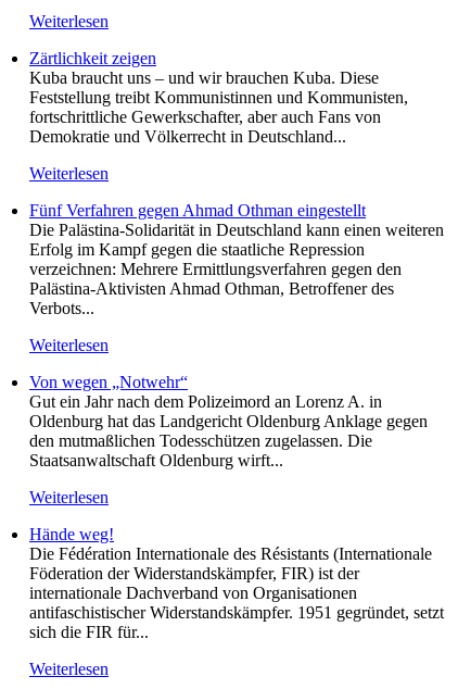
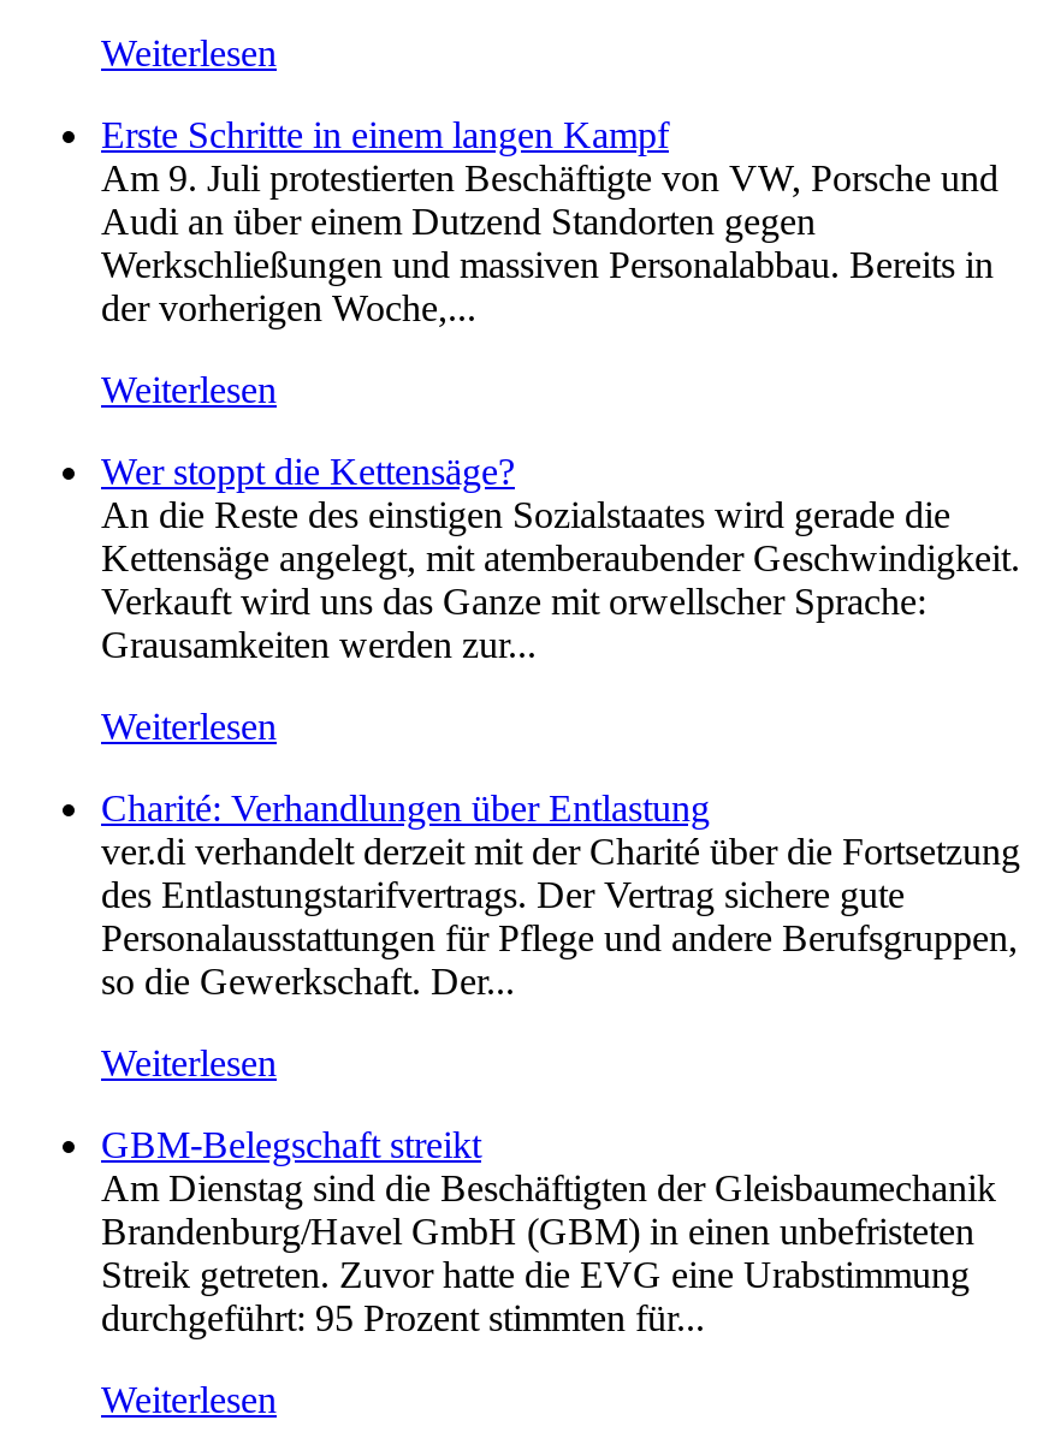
- Zärtlichkeit zeigen
- Kuba braucht uns – und wir brauchen Kuba. Diese
- Feststellung treibt Kommunistinnen und Kommunisten,
- fortschrittliche Gewerkschafter, aber auch Fans von
- Demokratie und Völkerrecht in Deutschland...
+ Erste Schritte in einem langen Kampf
+ Am 9. Juli protestierten Beschäftigte von VW, Porsche und
+ Audi an über einem Dutzend Standorten gegen
+ Werkschließungen und massiven Personalabbau. Bereits in
+ der vorherigen Woche,...

- Fünf Verfahren gegen Ahmad Othman eingestellt
- Die Palästina-Solidarität in Deutschland kann einen weiteren
- Erfolg im Kampf gegen die staatliche Repression
- verzeichnen: Mehrere Ermittlungsverfahren gegen den
- Palästina-Aktivisten Ahmad Othman, Betroffener des
- Verbots...
+ Wer stoppt die Kettensäge?
+ An die Reste des einstigen Sozialstaates wird gerade die
+ Kettensäge angelegt, mit atemberaubender Geschwindigkeit.
+ Verkauft wird uns das Ganze mit orwellscher Sprache:
+ Grausamkeiten werden zur...

- Von wegen „Notwehr“
- Gut ein Jahr nach dem Polizeimord an Lorenz A. in
- Oldenburg hat das Landgericht Oldenburg Anklage gegen
- den mutmaßlichen Todesschützen zugelassen. Die
- Staatsanwaltschaft Oldenburg wirft...
+ Charité: Verhandlungen über Entlastung
+ ver.di verhandelt derzeit mit der Charité über die Fortsetzung
+ des Entlastungstarifvertrags. Der Vertrag sichere gute
+ Personalausstattungen für Pflege und andere Berufsgruppen,
+ so die Gewerkschaft. Der...

- Hände weg!
- Die Fédération Internationale des Résistants (Internationale
- Föderation der Widerstandskämpfer, FIR) ist der
- internationale Dachverband von Organisationen
- antifaschistischer Widerstandskämpfer. 1951 gegründet, setzt
- sich die FIR für...
+ GBM-Belegschaft streikt
+ Am Dienstag sind die Beschäftigten der Gleisbaumechanik
+ Brandenburg/Havel GmbH (GBM) in einen unbefristeten
+ Streik getreten. Zuvor hatte die EVG eine Urabstimmung
+ durchgeführt: 95 Prozent stimmten für...
